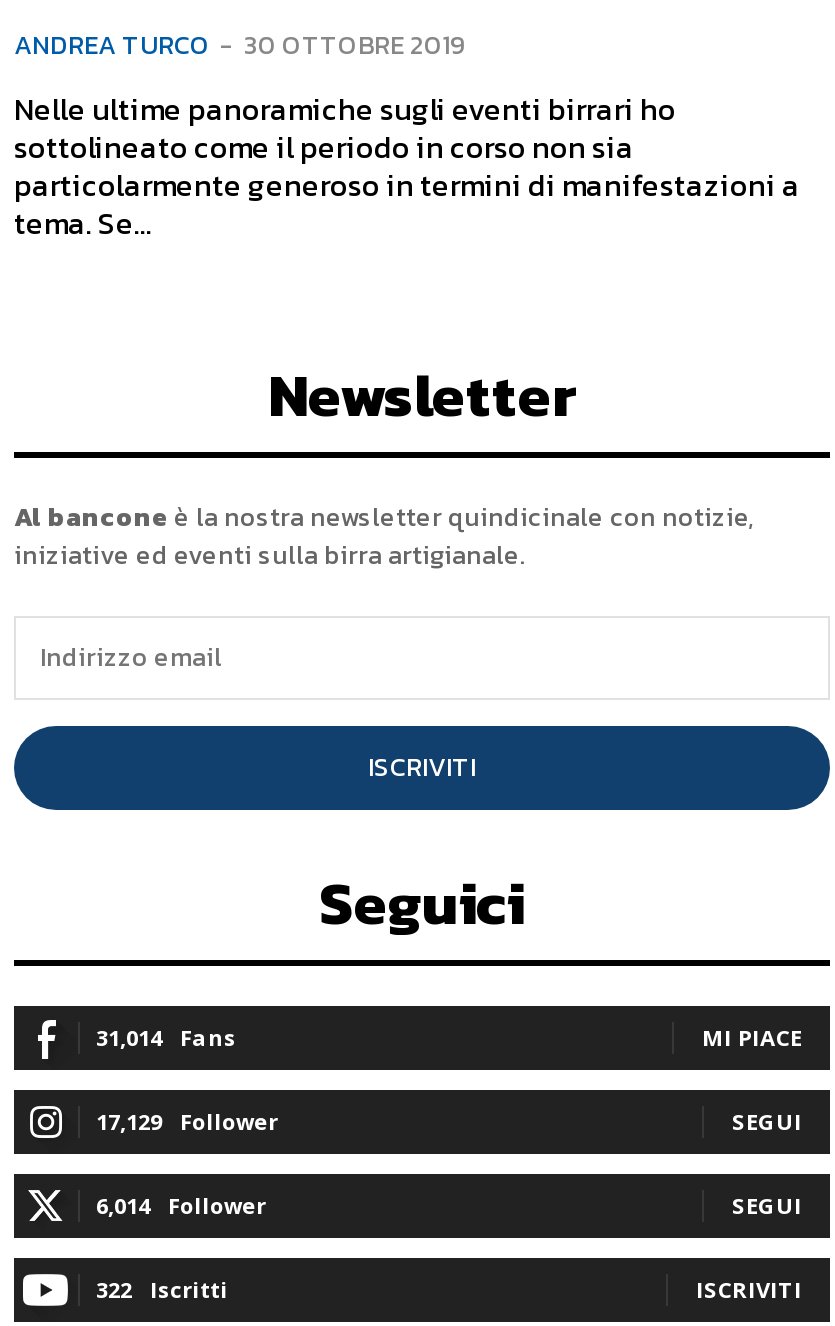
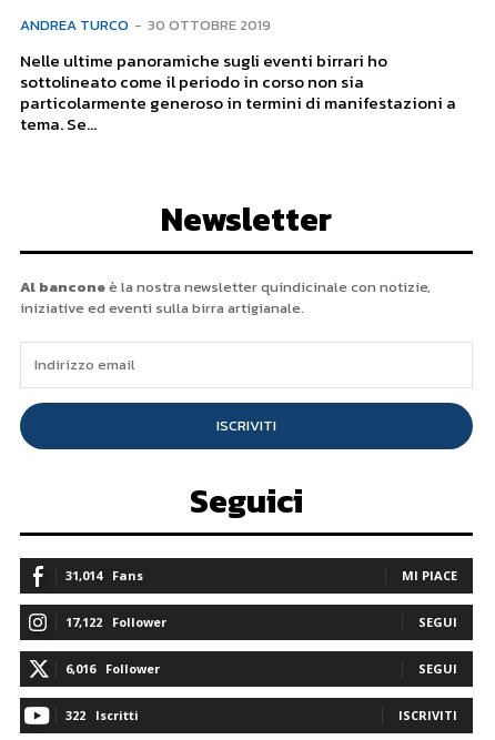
- 17,129 Follower
+ 17,122 Follower

- 6,014 Follower
+ 6,016 Follower
